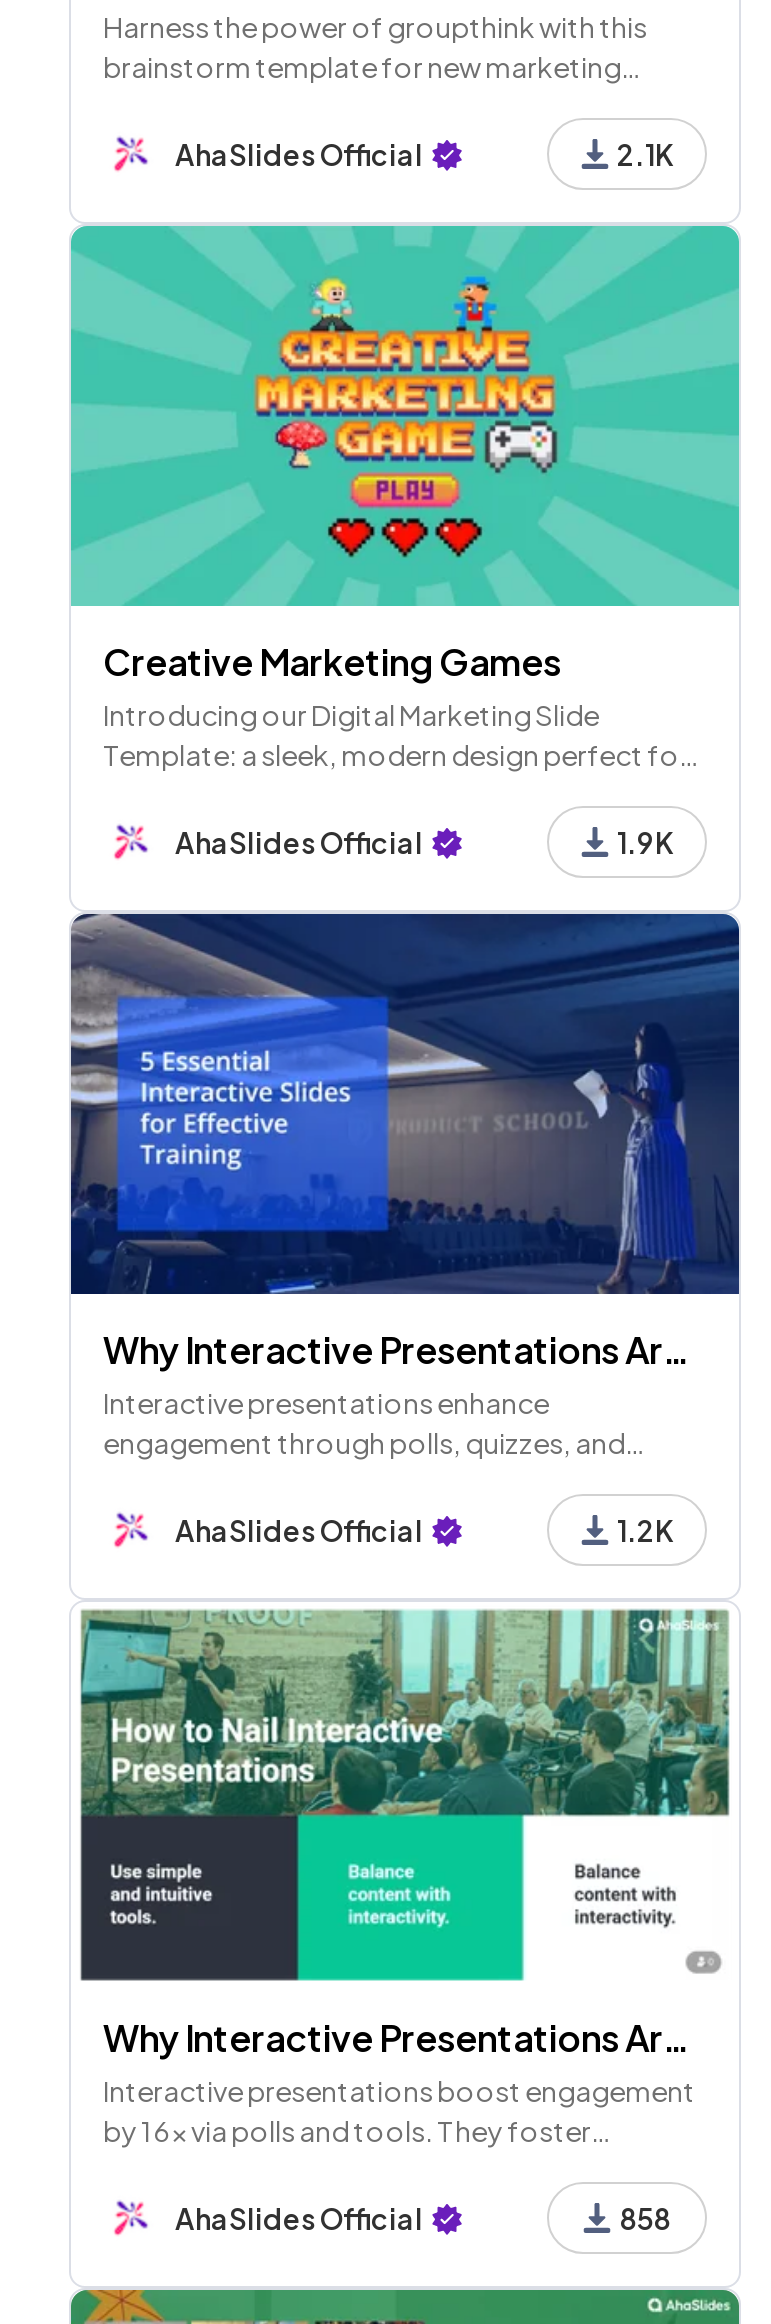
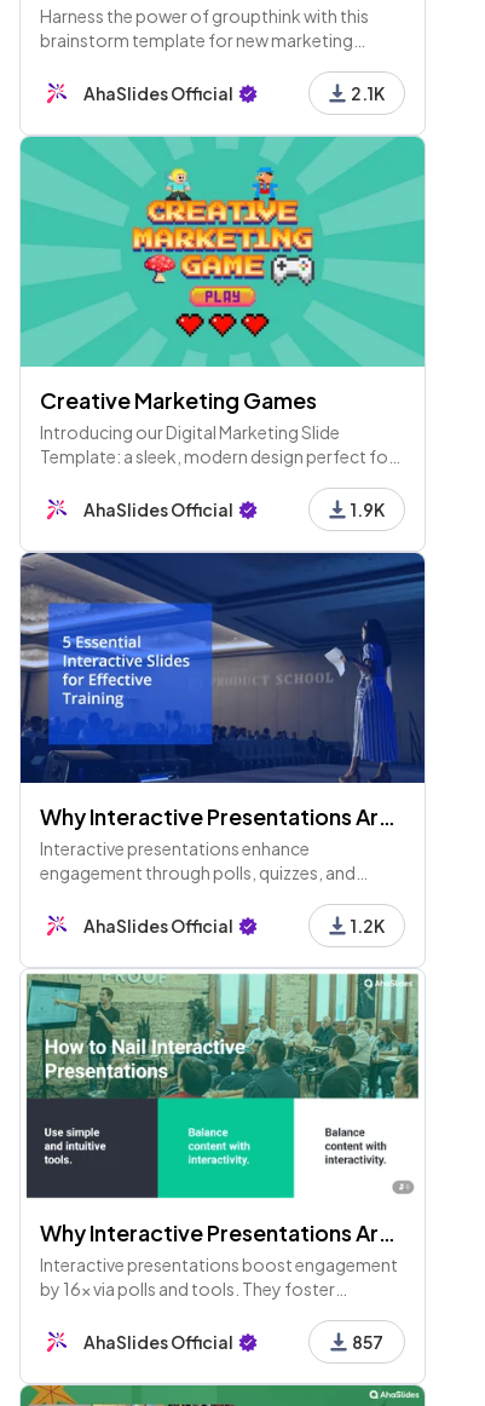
- 858
+ 857
